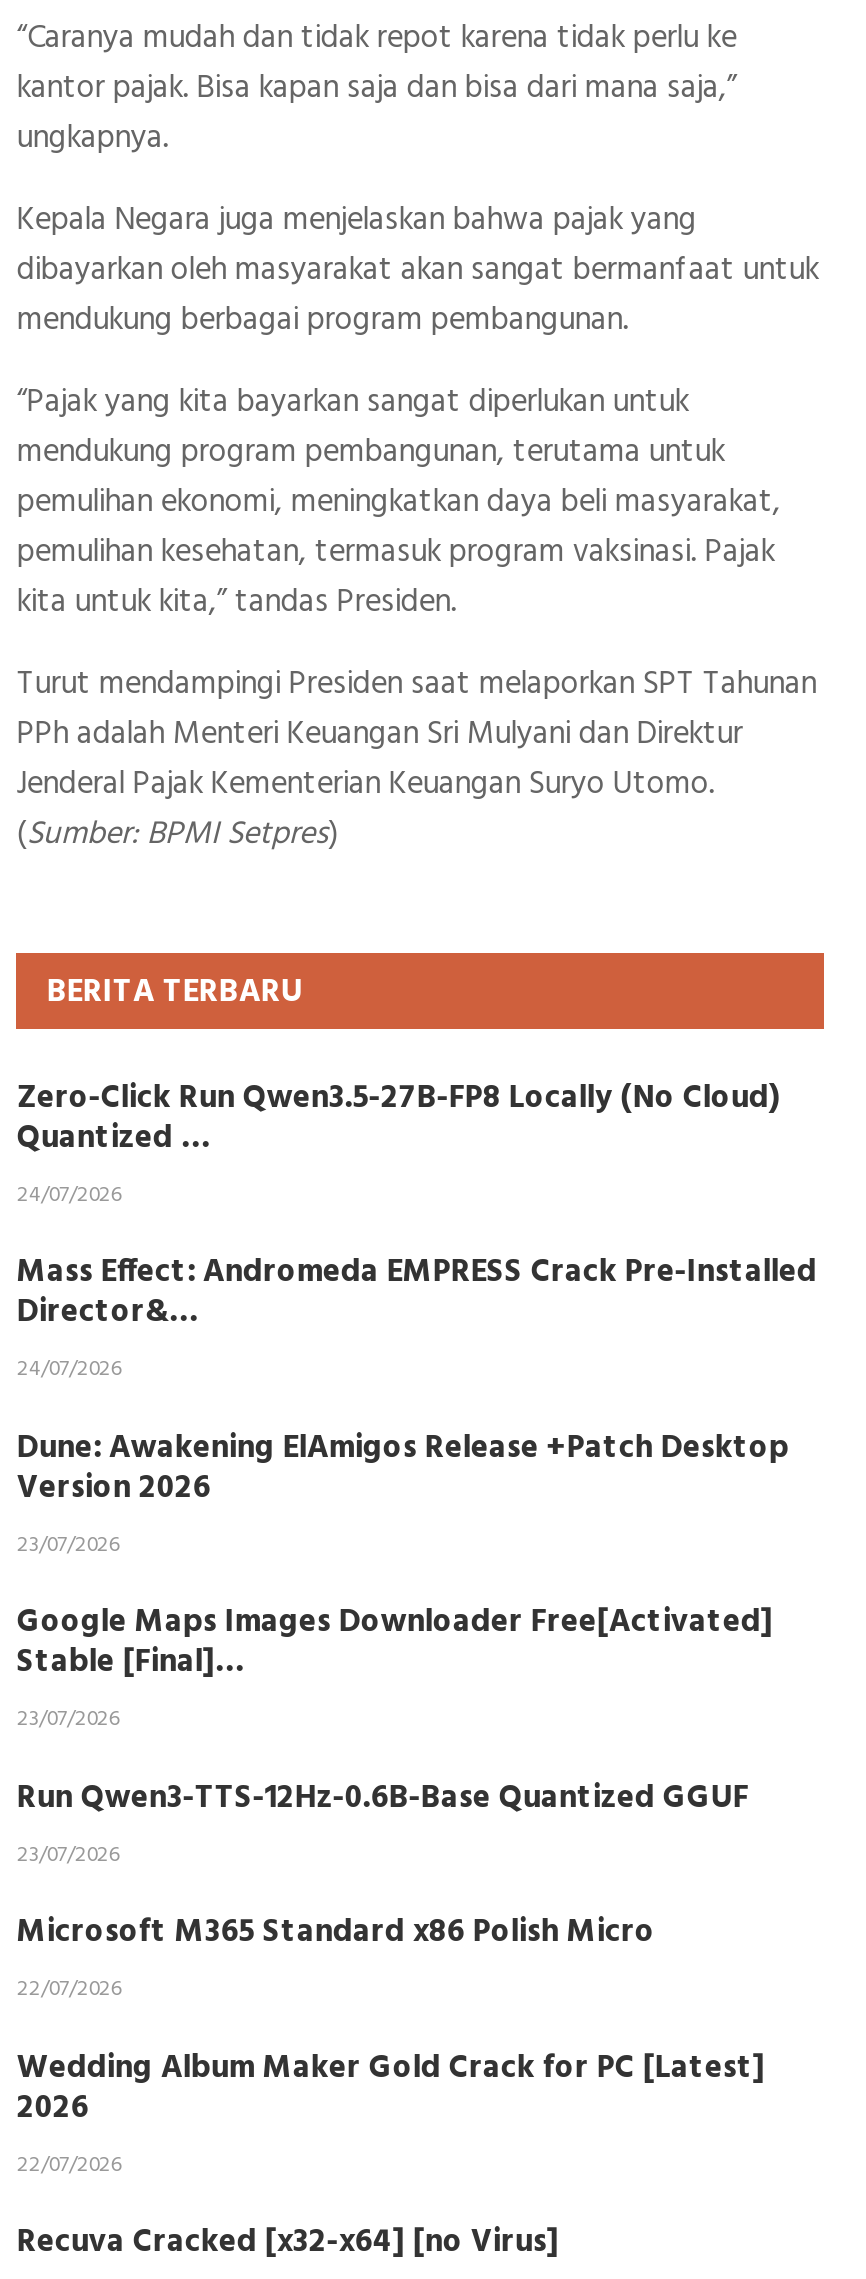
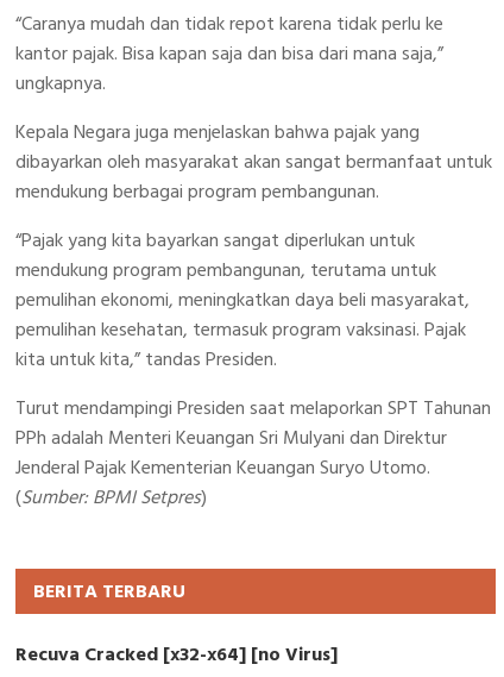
- Zero-Click Run Qwen3.5-27B-FP8 Locally (No Cloud)
- Quantized …
- 24/07/2026
- Mass Effect: Andromeda EMPRESS Crack Pre-Installed
- Director&…
- 24/07/2026
- Dune: Awakening ElAmigos Release +Patch Desktop
- Version 2026
- 23/07/2026
- Google Maps Images Downloader Free[Activated]
- Stable [Final]…
- 23/07/2026
- Run Qwen3-TTS-12Hz-0.6B-Base Quantized GGUF
- 23/07/2026
- Microsoft M365 Standard x86 Polish Micro
- 22/07/2026
- Wedding Album Maker Gold Crack for PC [Latest]
- 2026
- 22/07/2026
